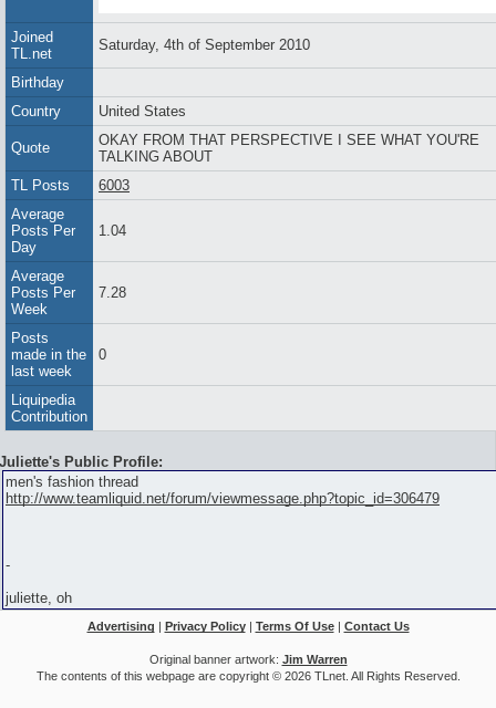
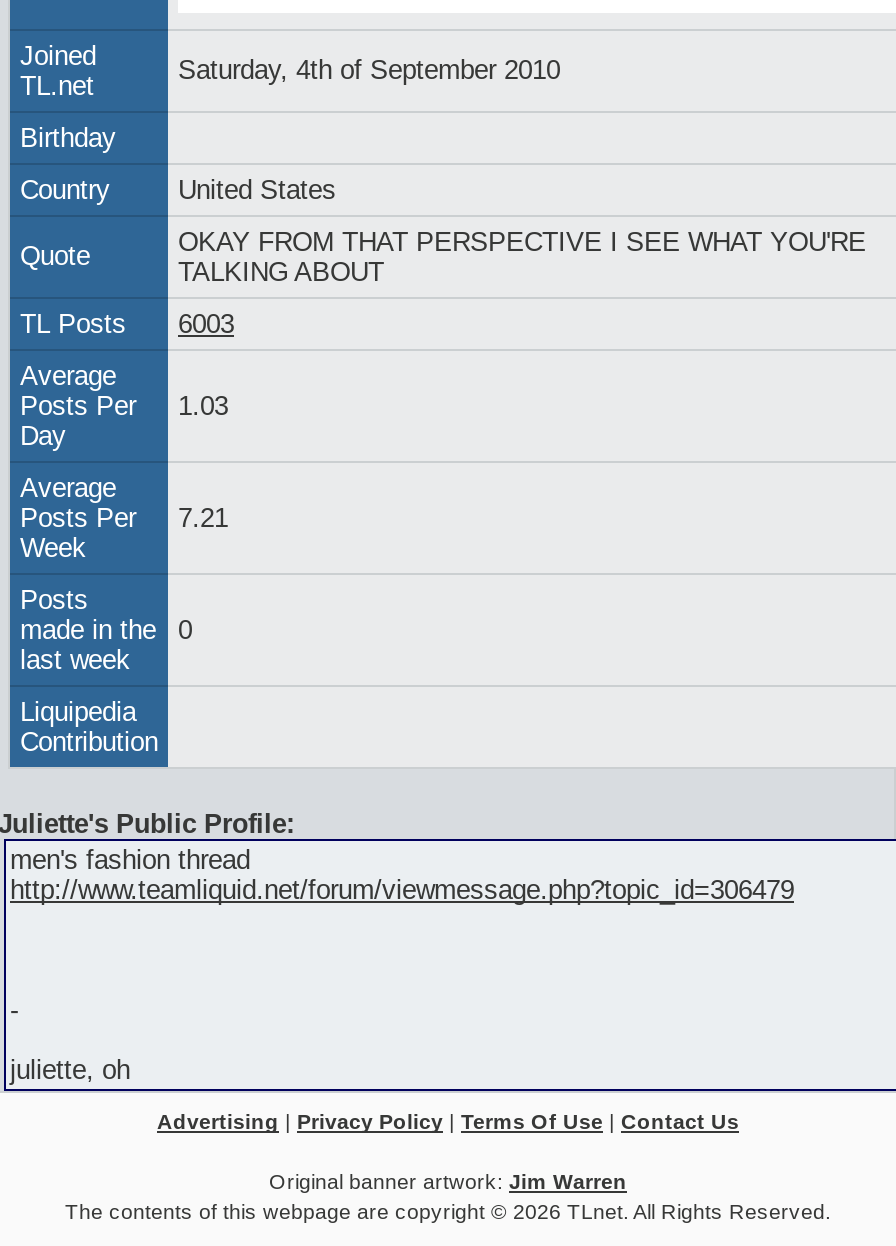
- Posts Per 1.04
+ Posts Per 1.03

- Posts Per 7.28
+ Posts Per 7.21
